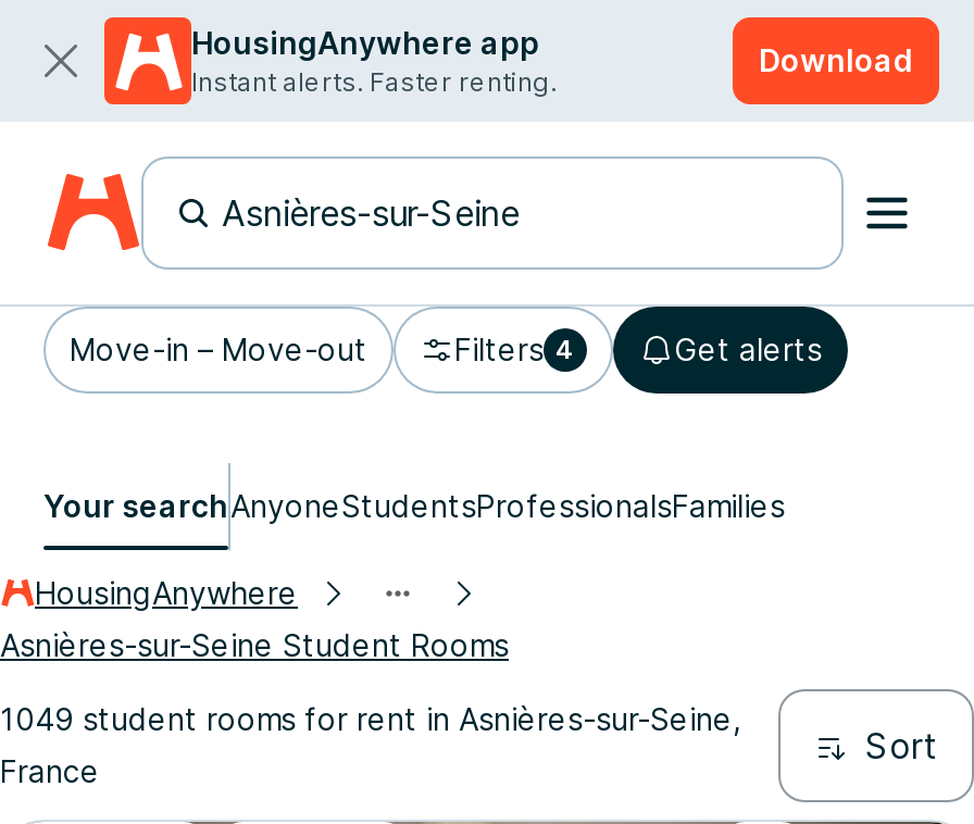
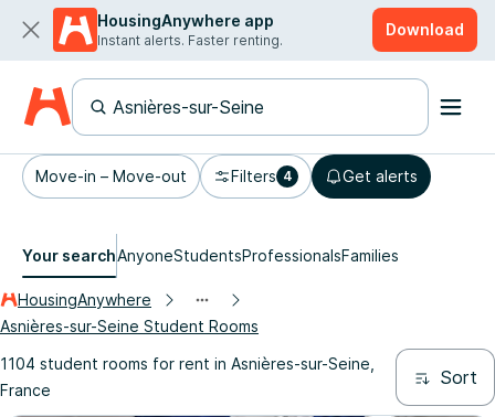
- 1049 student rooms for rent in Asnières-sur-Seine,
+ 1104 student rooms for rent in Asnières-sur-Seine,
